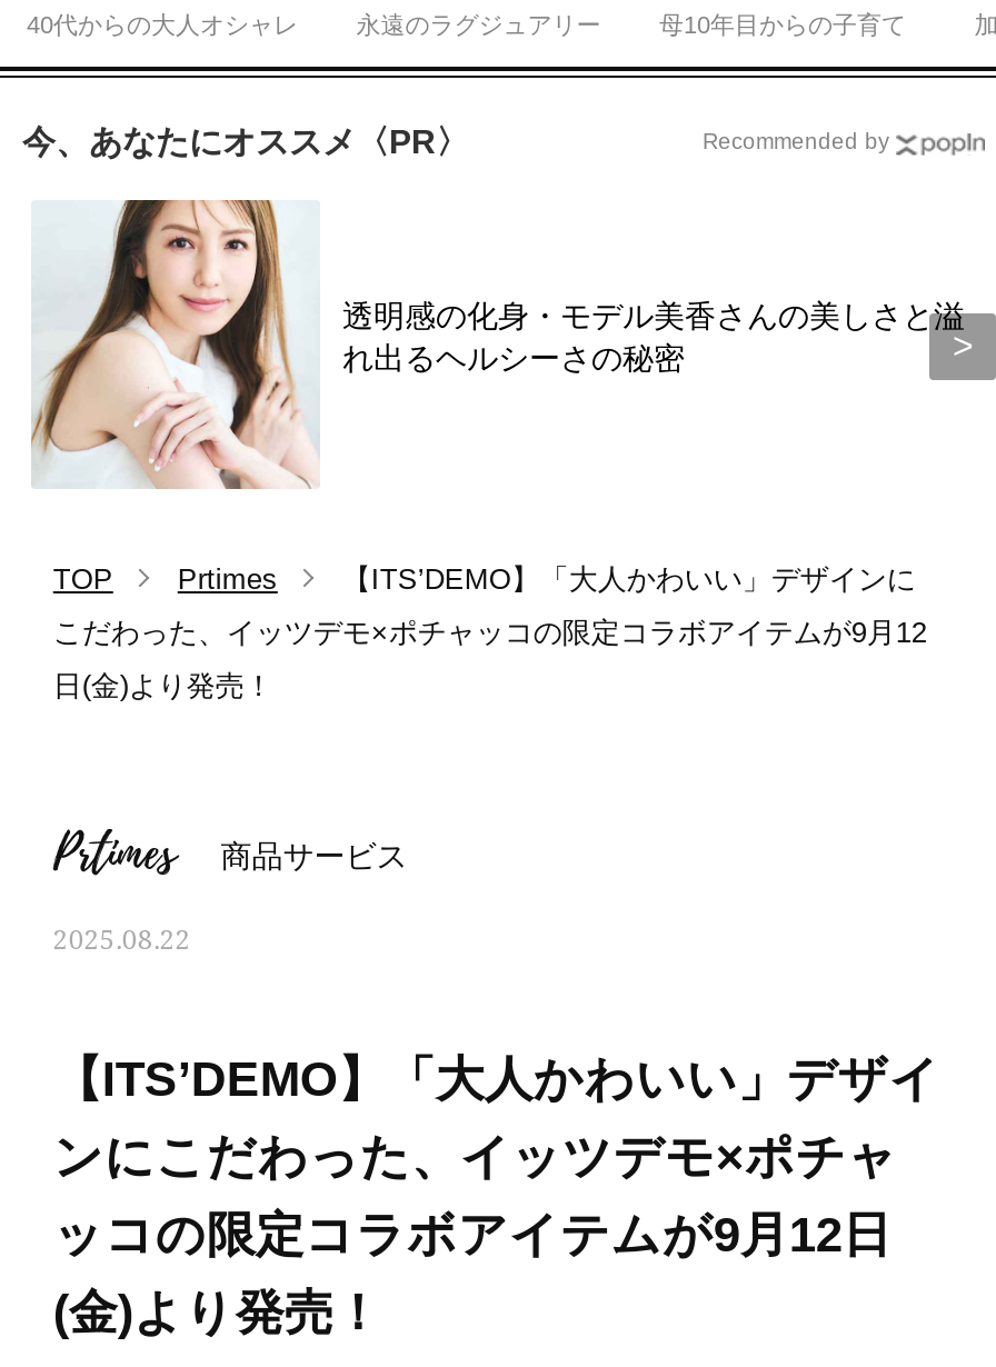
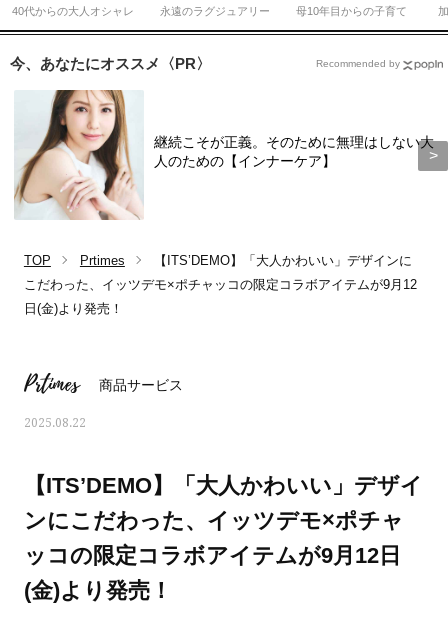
- 透明感の化身・モデル美香さんの美しさと溢
- れ出るヘルシーさの秘密
+ 継続こそが正義。そのために無理はしない大
+ 人のための【インナーケア】
